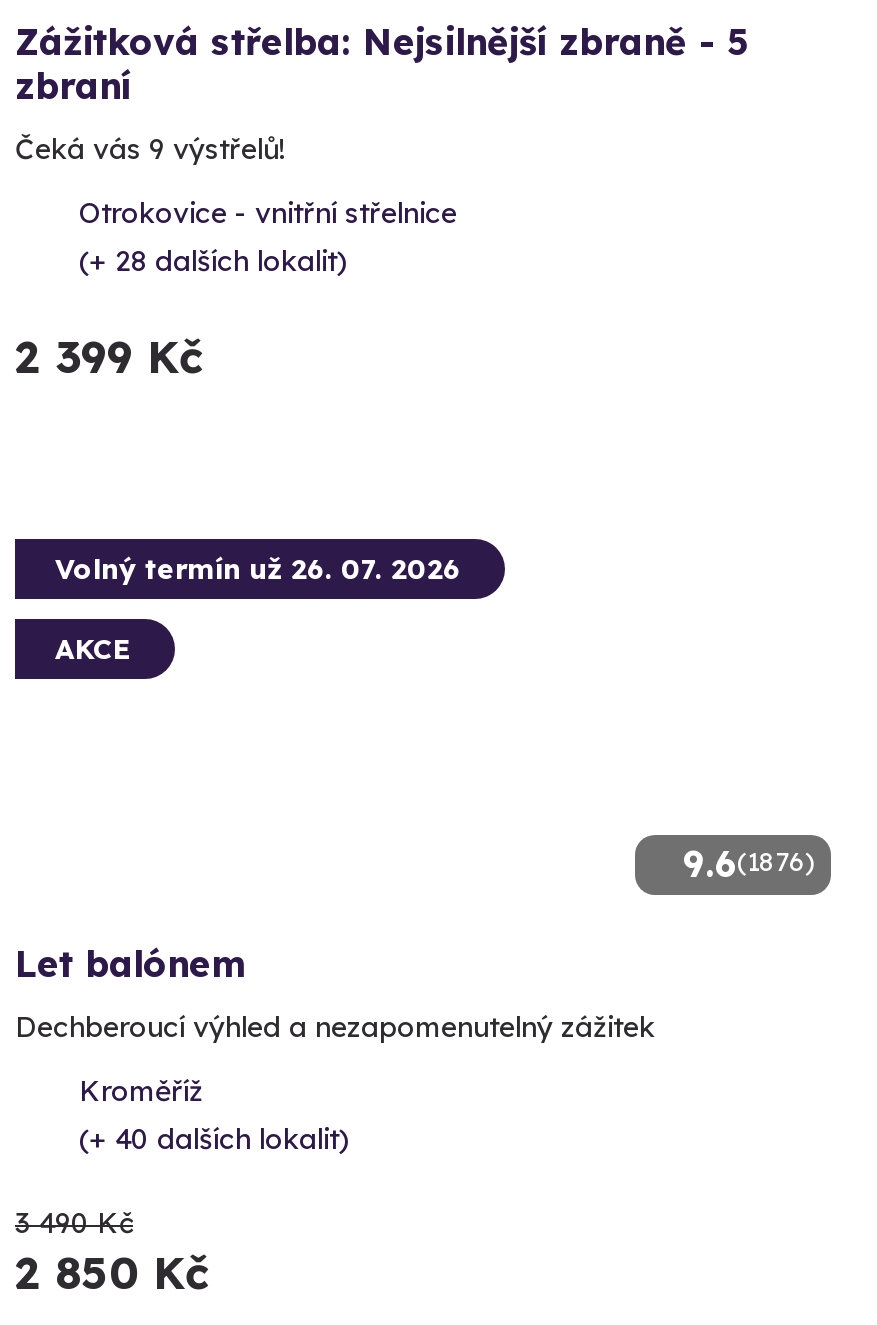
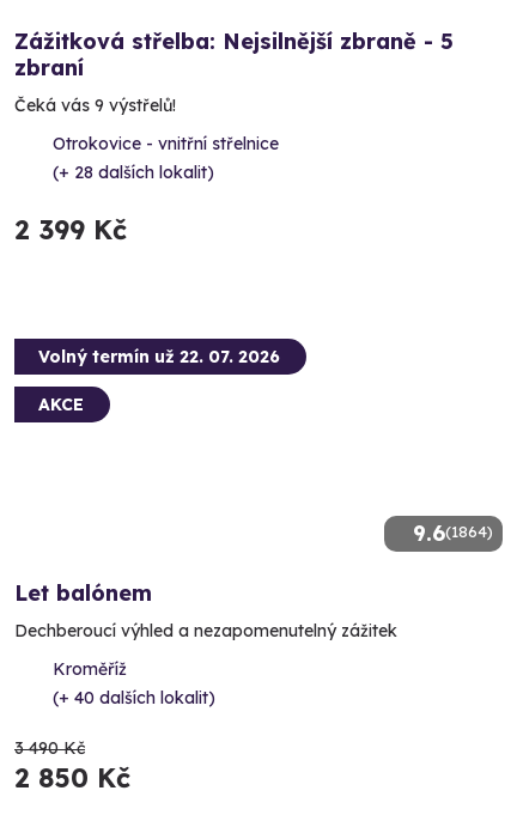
- Volný termín už 26. 07. 2026
+ Volný termín už 22. 07. 2026

- 9.6(1876)
+ 9.6(1864)
